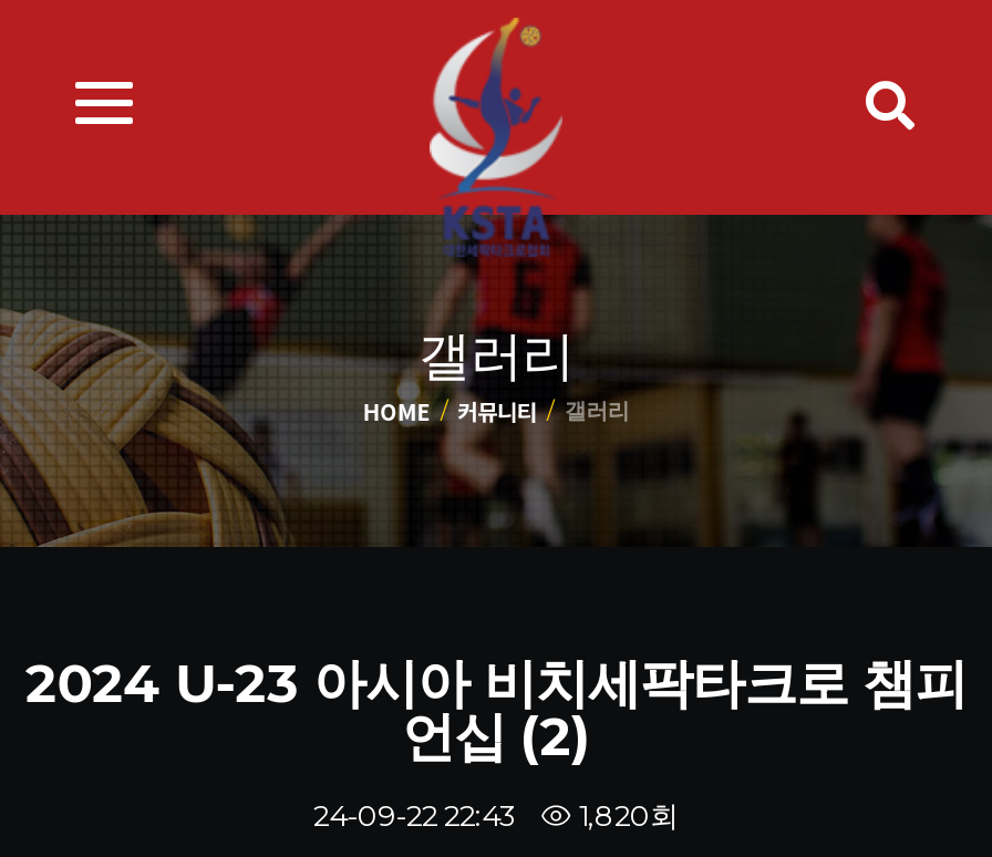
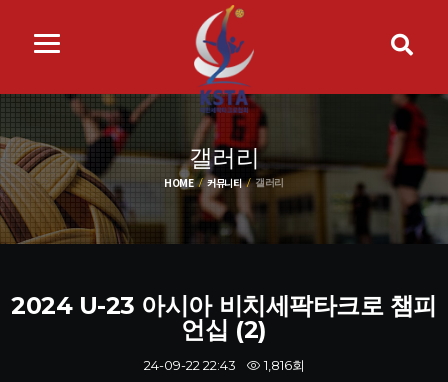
- 24-09-22 22:43 1,820회
+ 24-09-22 22:43 1,816회
